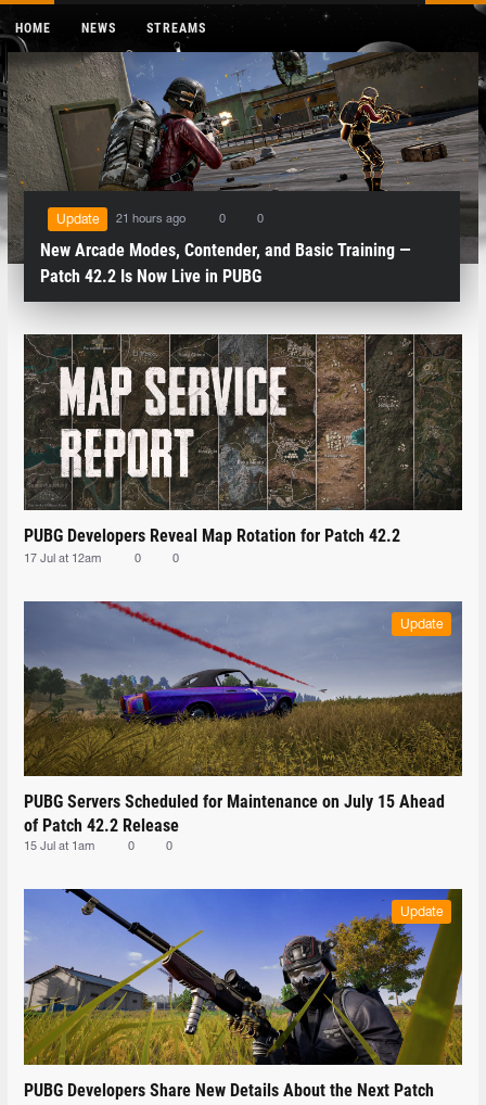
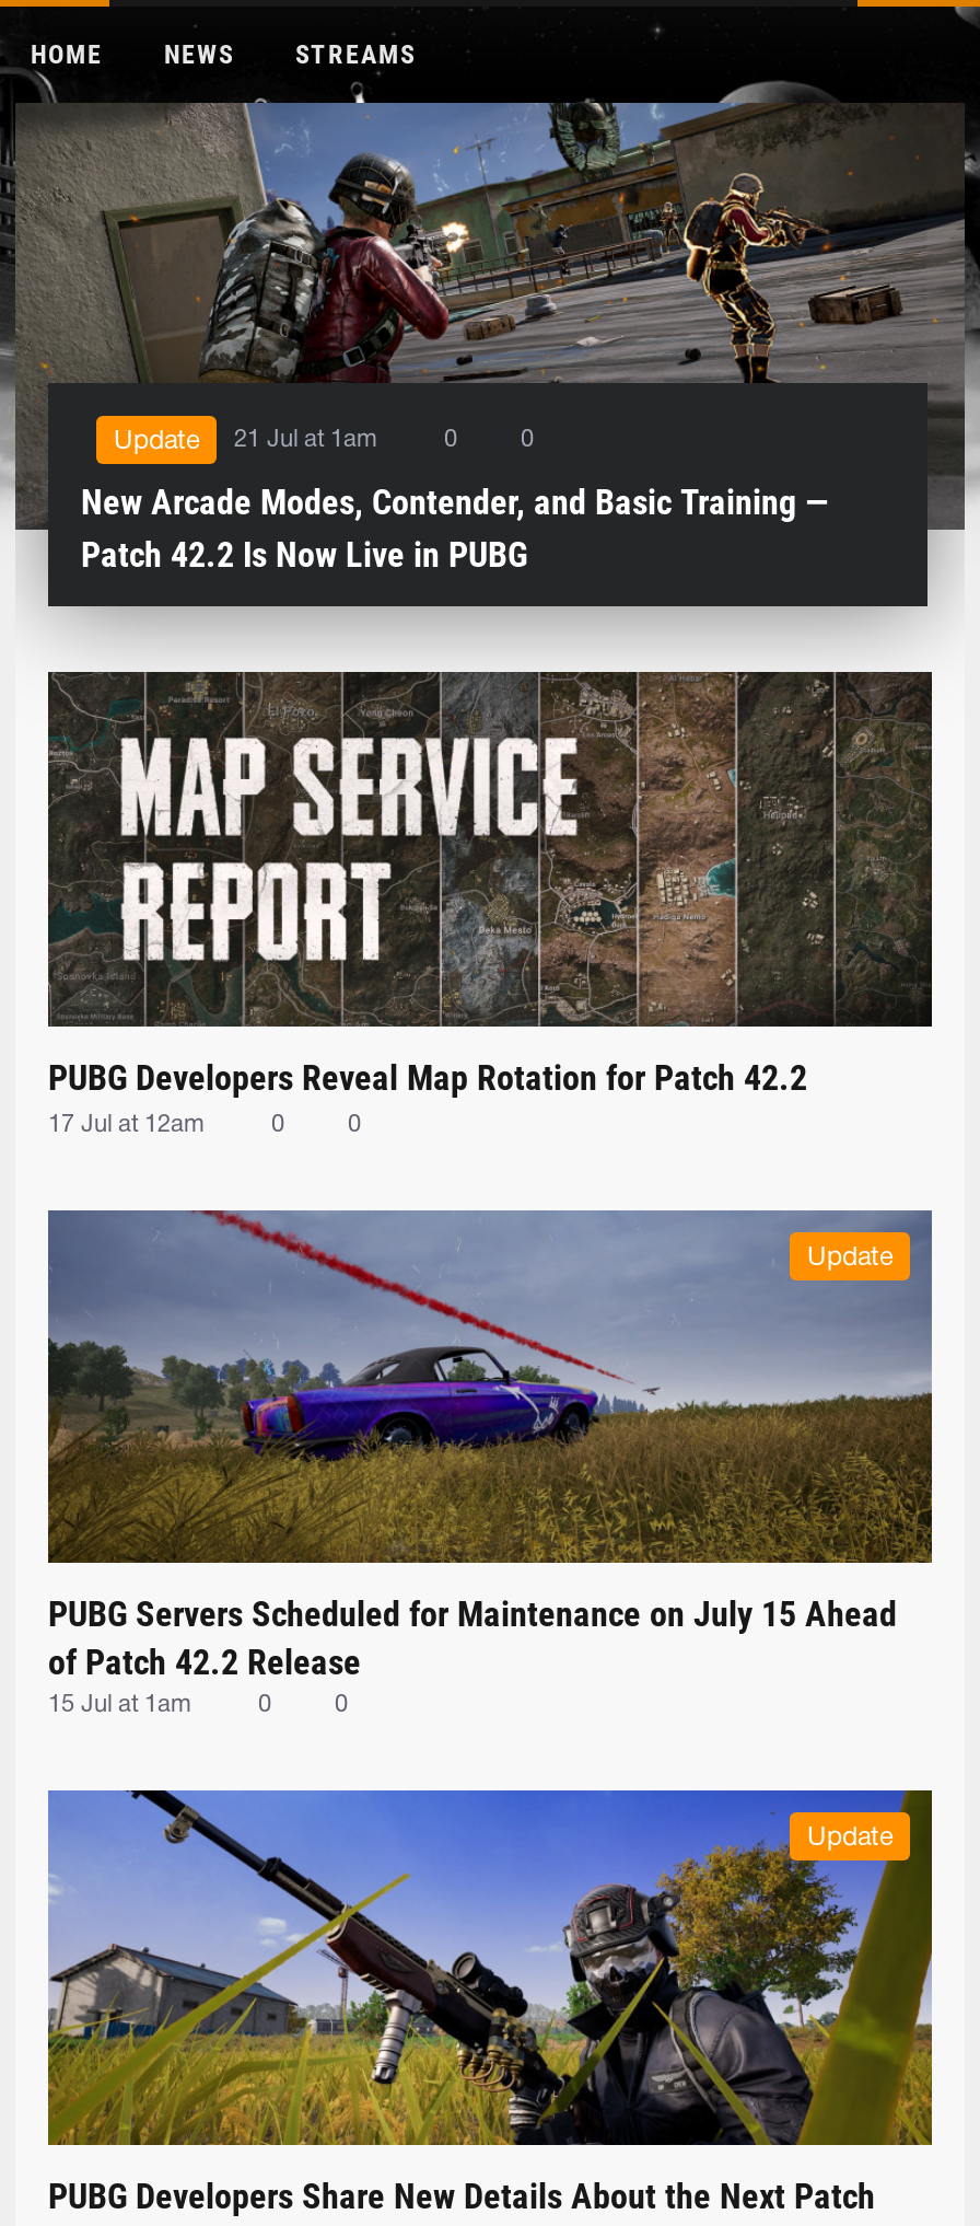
- Update 21 hours ago
+ Update 21 Jul at 1am
